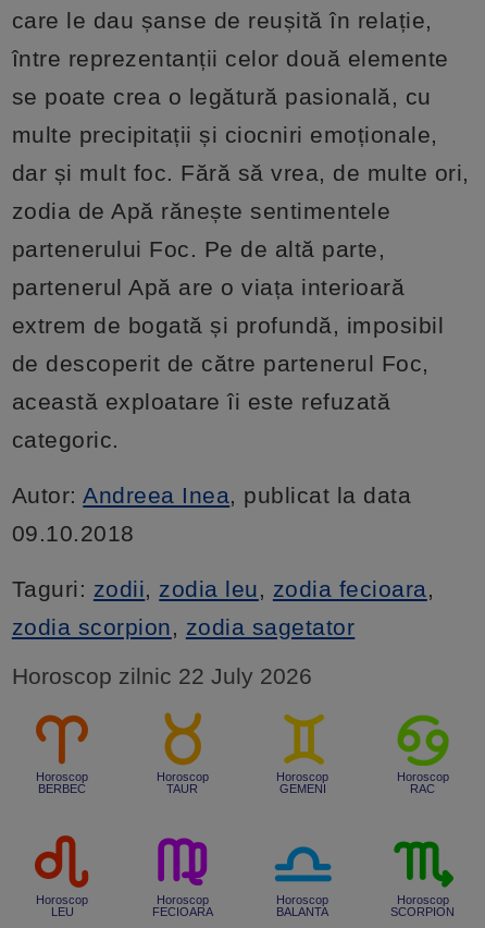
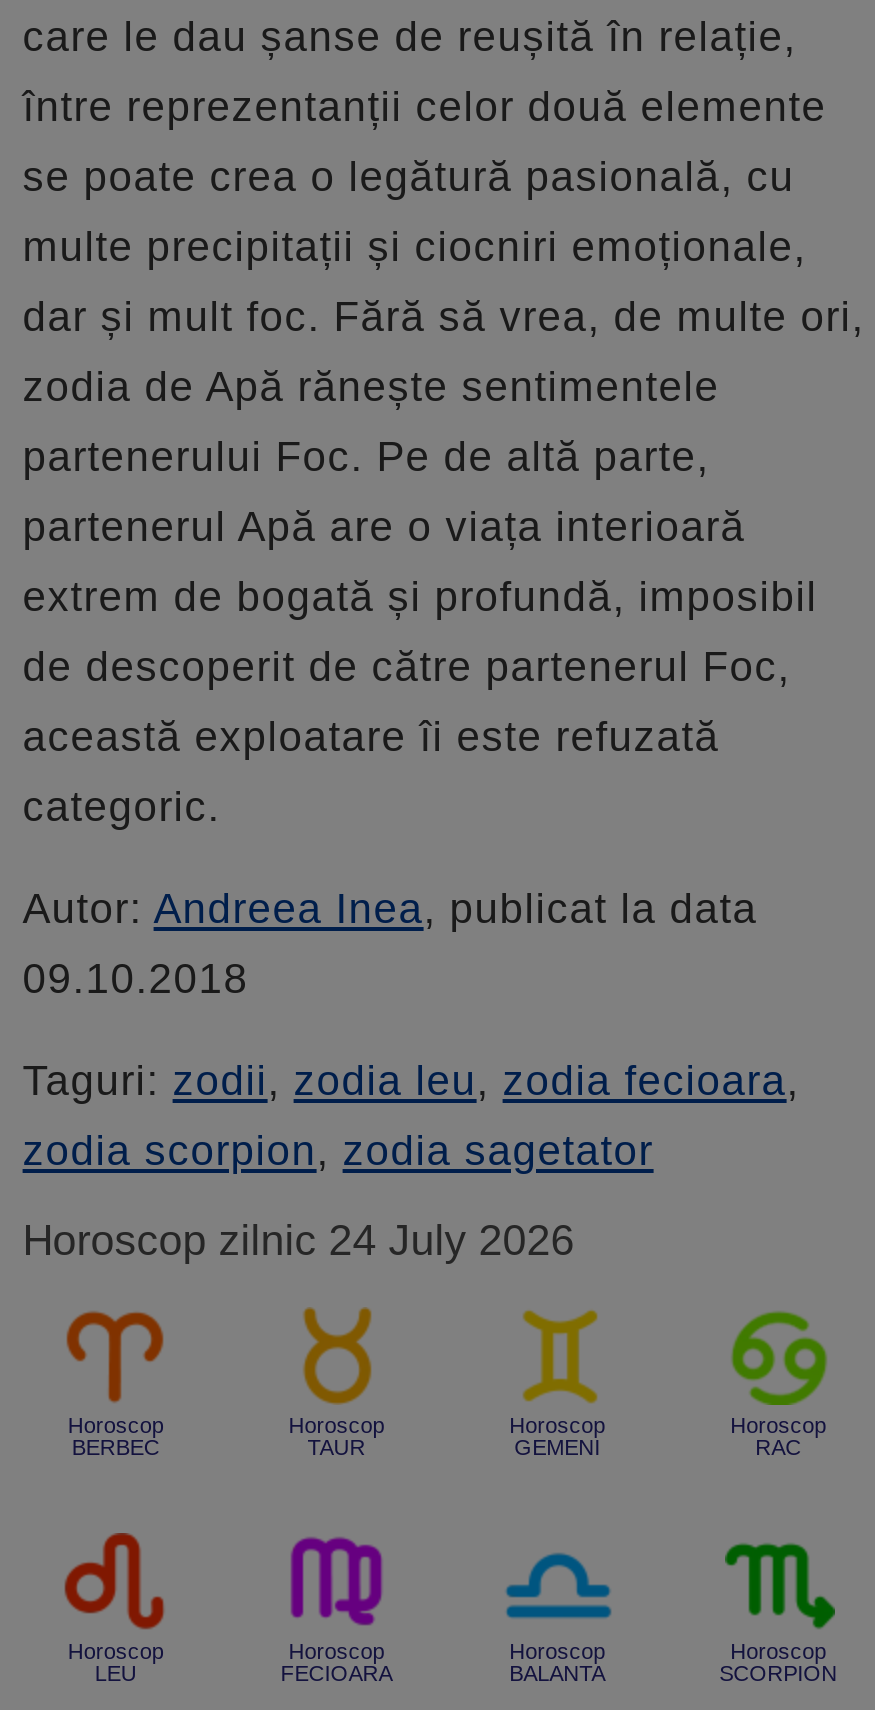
- Horoscop zilnic 22 July 2026
+ Horoscop zilnic 24 July 2026
